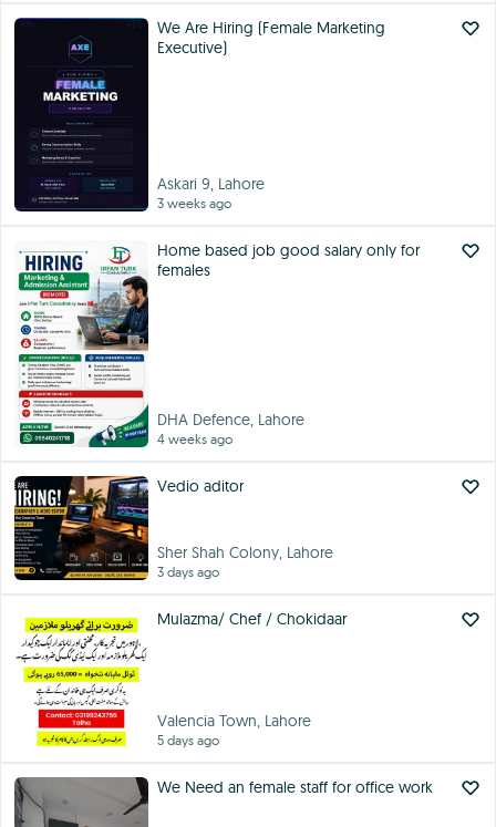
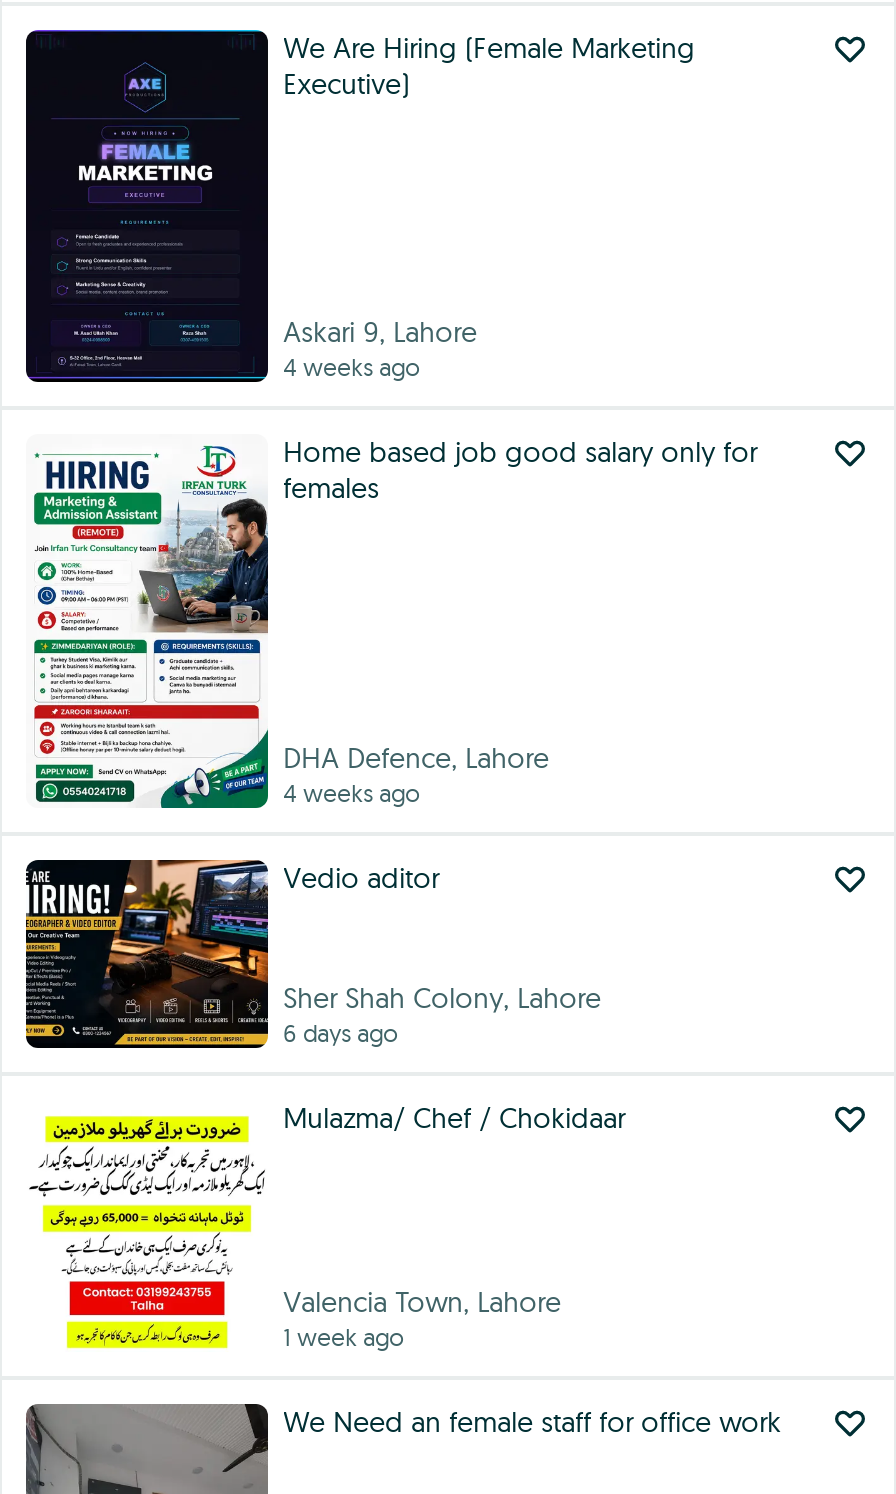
- 3 weeks ago
+ 4 weeks ago

- 3 days ago
+ 6 days ago

- 5 days ago
+ 1 week ago
